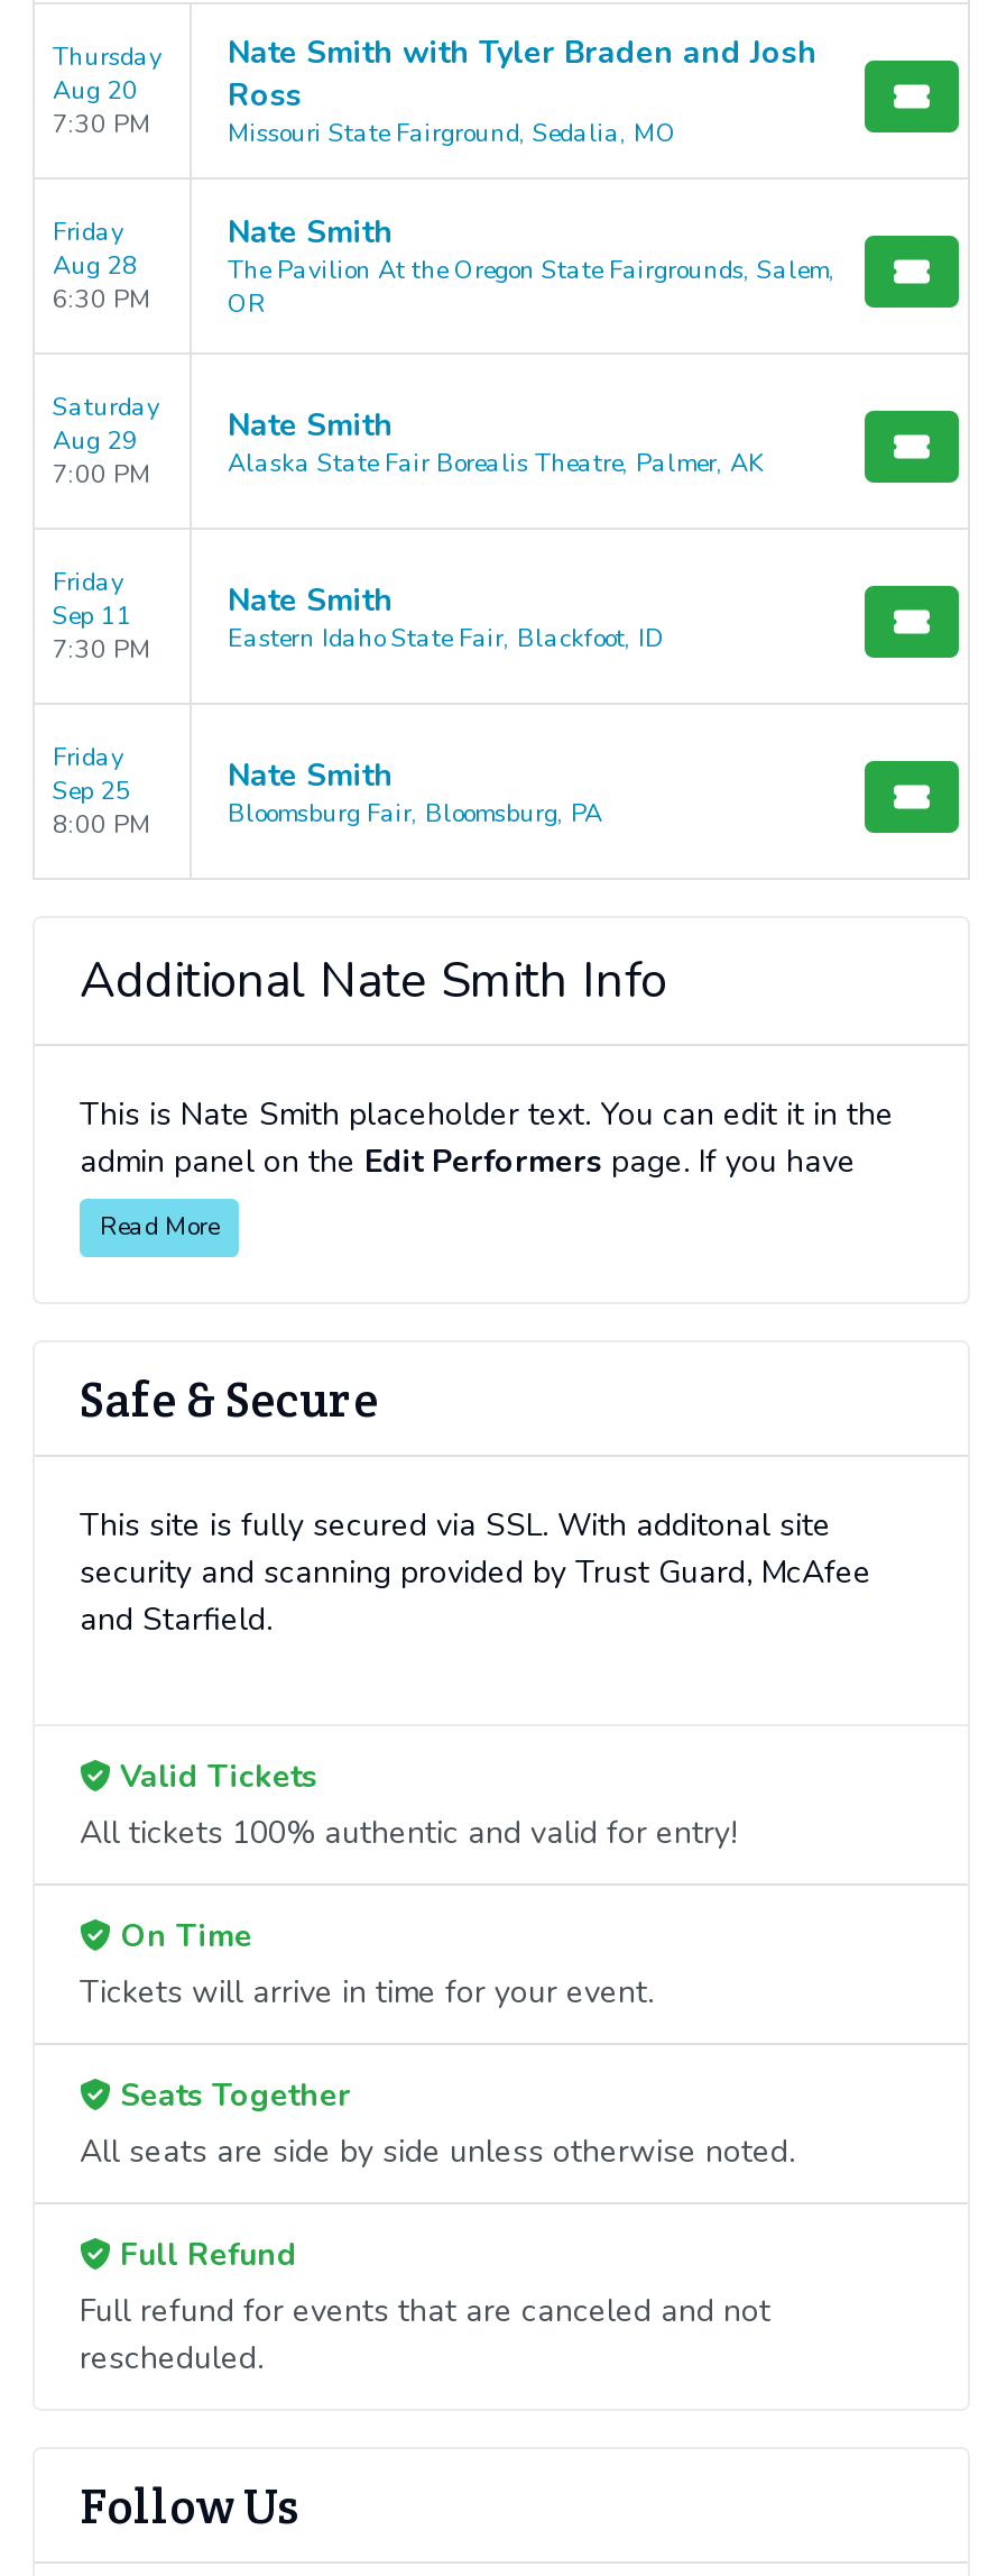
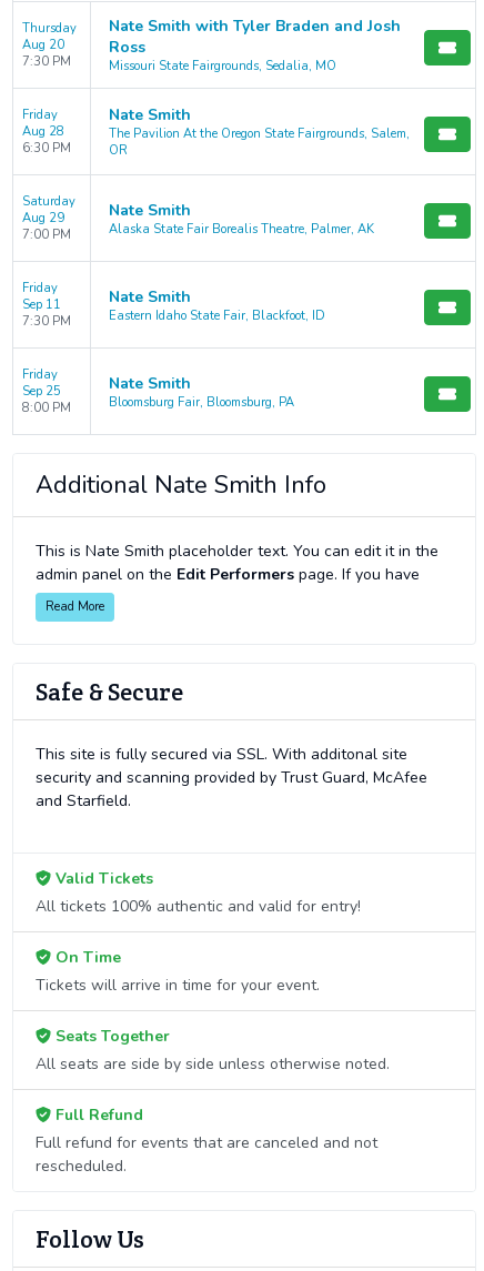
- Missouri State Fairground, Sedalia, MO
+ Missouri State Fairgrounds, Sedalia, MO
